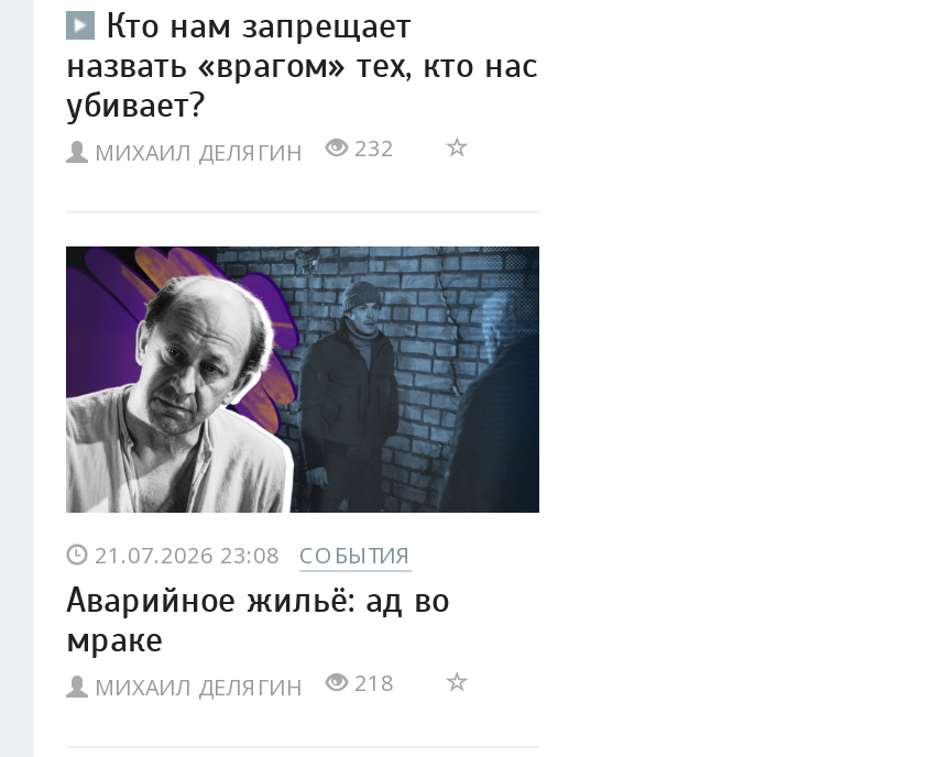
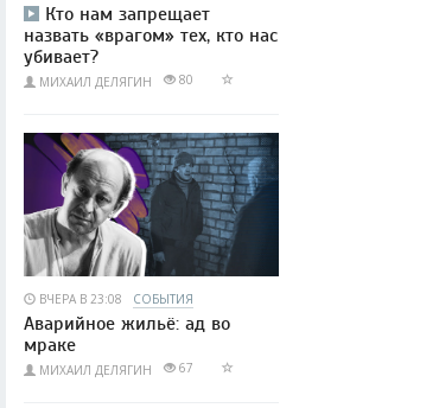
- МИХАИЛ ДЕЛЯГИН 232
+ МИХАИЛ ДЕЛЯГИН 80

- 21.07.2026 23:08 СОБЫТИЯ
+ ВЧЕРА В 23:08 СОБЫТИЯ

- МИХАИЛ ДЕЛЯГИН 218
+ МИХАИЛ ДЕЛЯГИН 67
